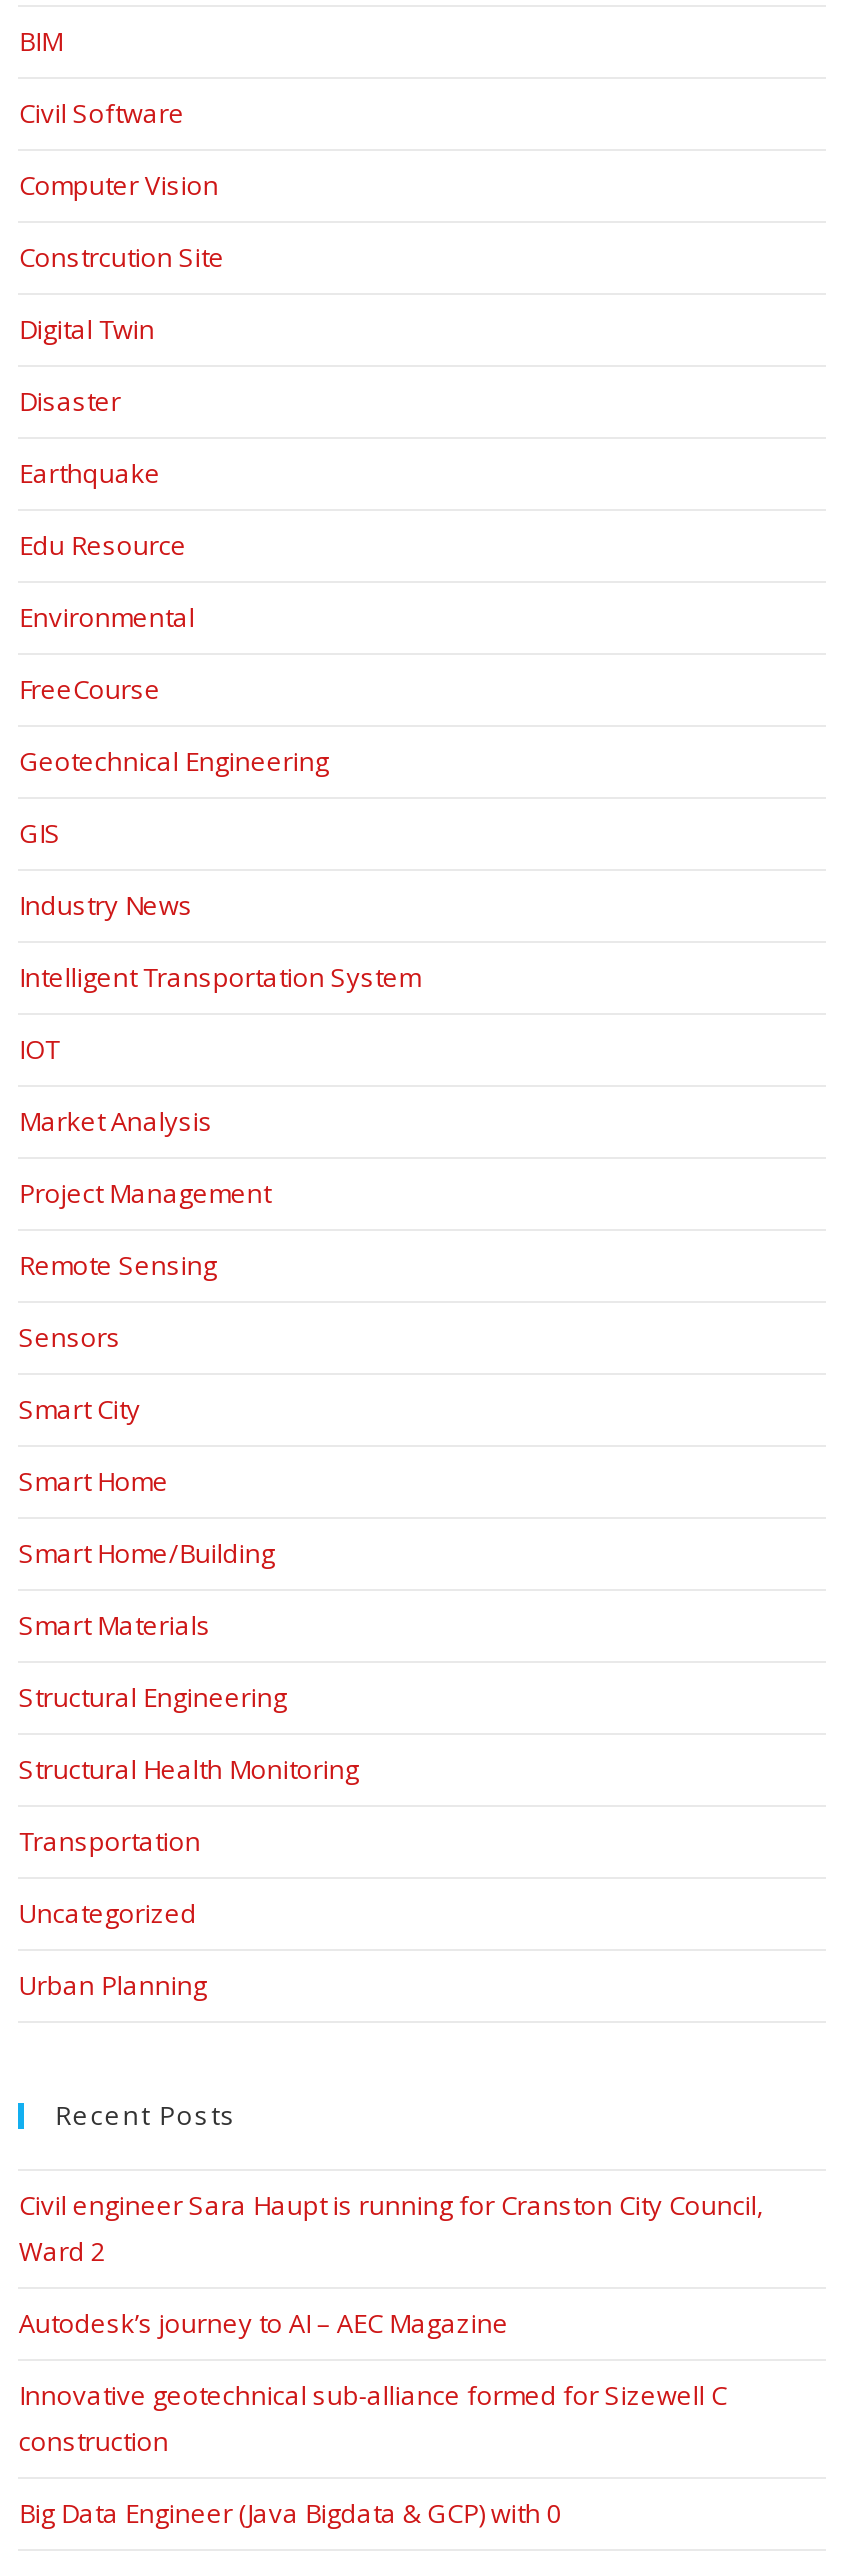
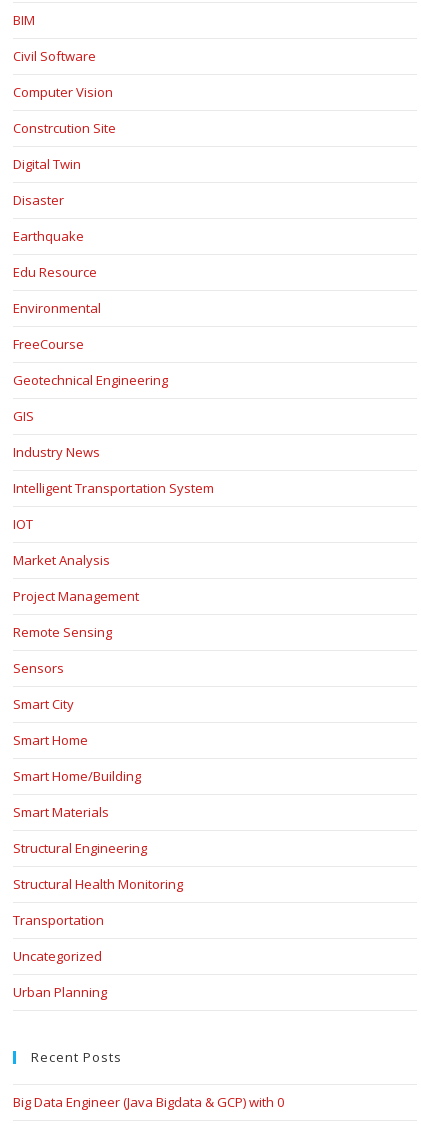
- Civil engineer Sara Haupt is running for Cranston City Council,
- Ward 2
- Autodesk’s journey to AI – AEC Magazine
- Innovative geotechnical sub-alliance formed for Sizewell C
- construction
